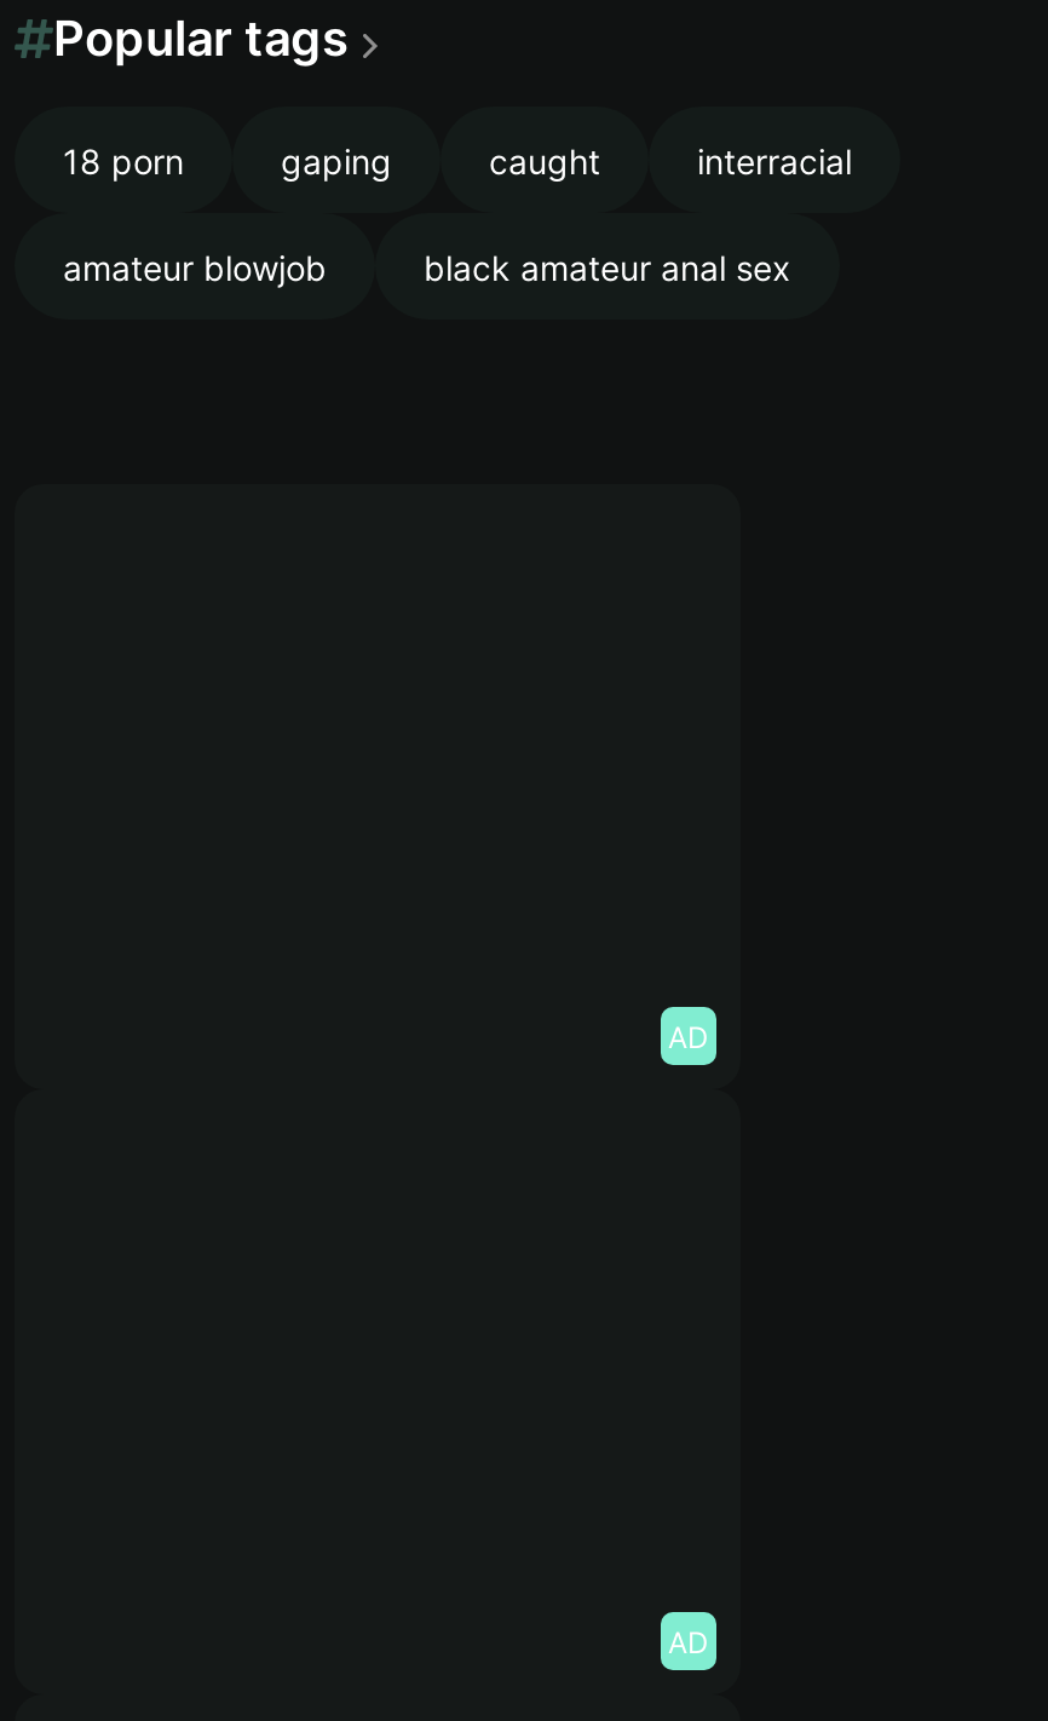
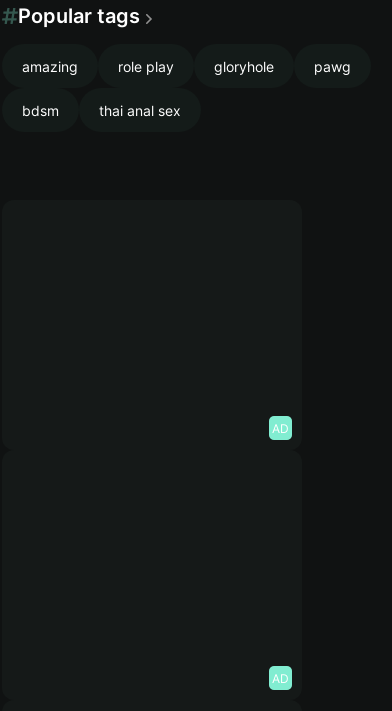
- 18 porn
- gaping
- caught
- interracial
+ amazing
+ role play
+ gloryhole
+ pawg

- amateur blowjob
- black amateur anal sex
+ bdsm
+ thai anal sex
